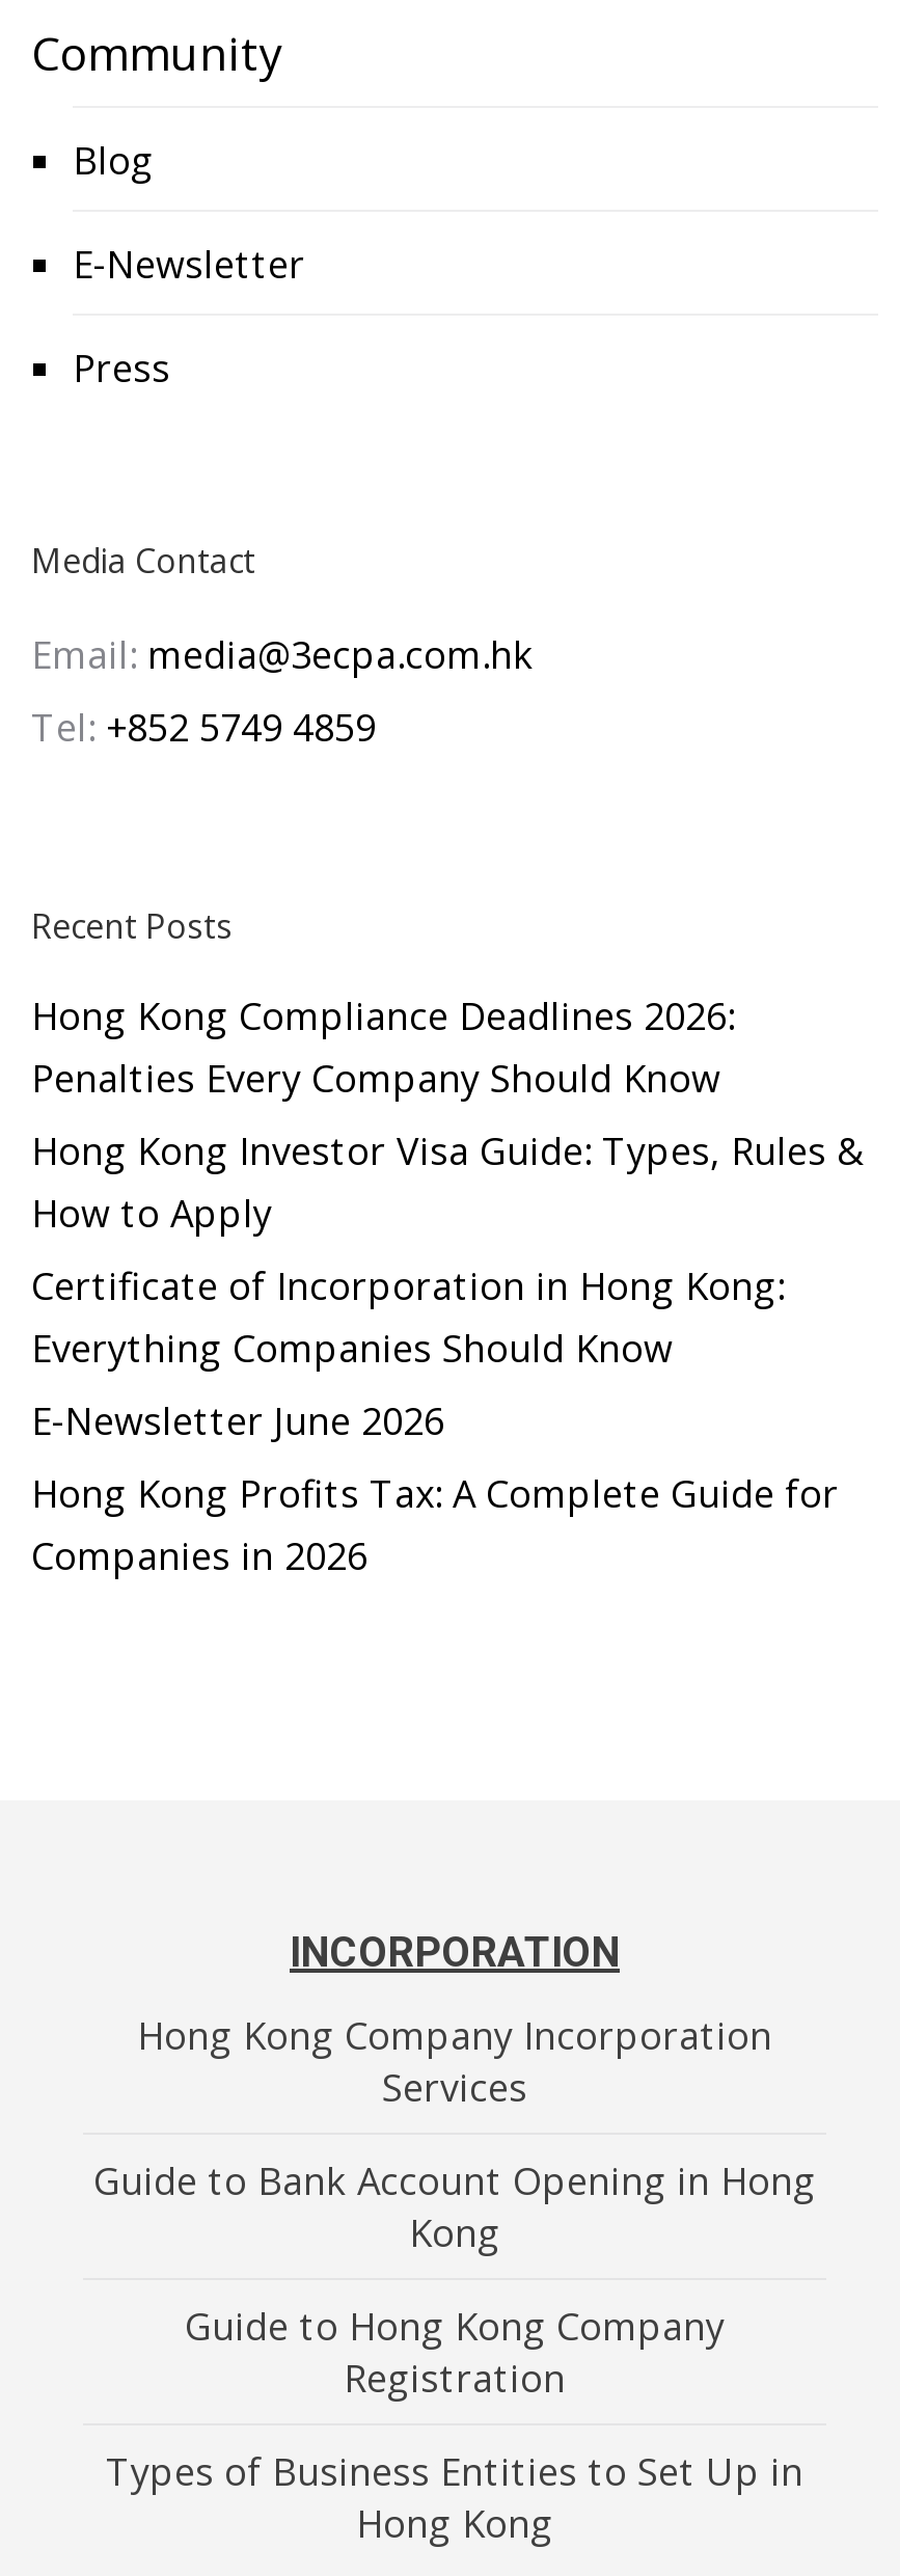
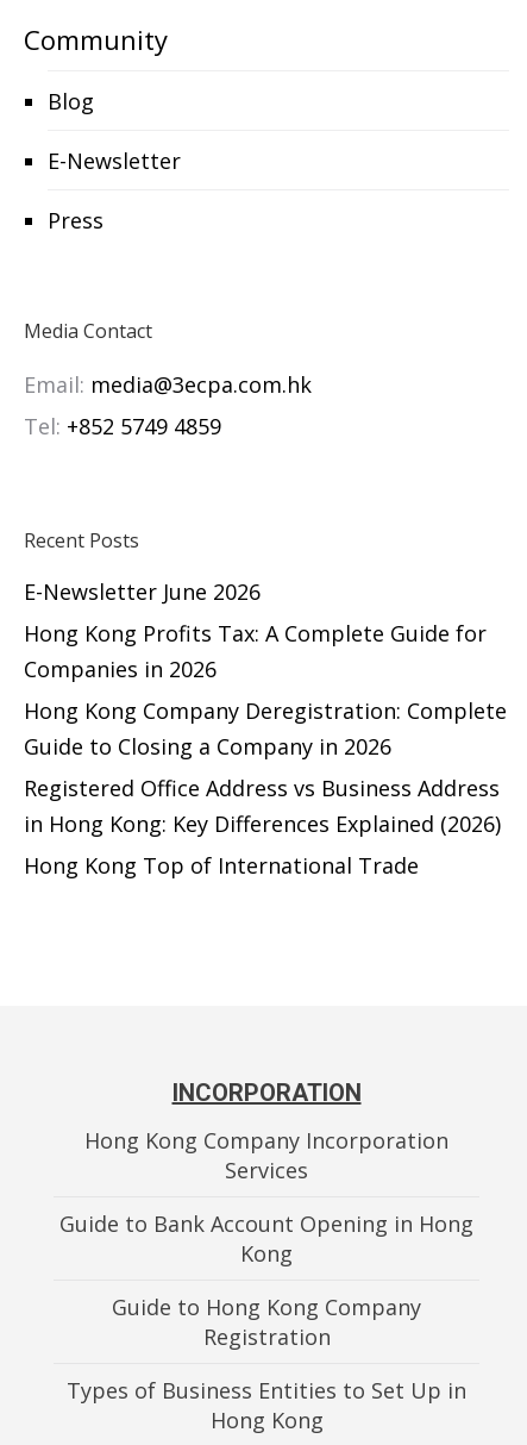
- Hong Kong Compliance Deadlines 2026:
- Penalties Every Company Should Know
- Hong Kong Investor Visa Guide: Types, Rules &
- How to Apply
- Certificate of Incorporation in Hong Kong:
- Everything Companies Should Know

moved up: E-Newsletter June 2026 | Hong Kong Profits Tax: A Complete Guide for | Companies in 2026

+ Hong Kong Company Deregistration: Complete
+ Guide to Closing a Company in 2026
+ Registered Office Address vs Business Address
+ in Hong Kong: Key Differences Explained (2026)
+ Hong Kong Top of International Trade
